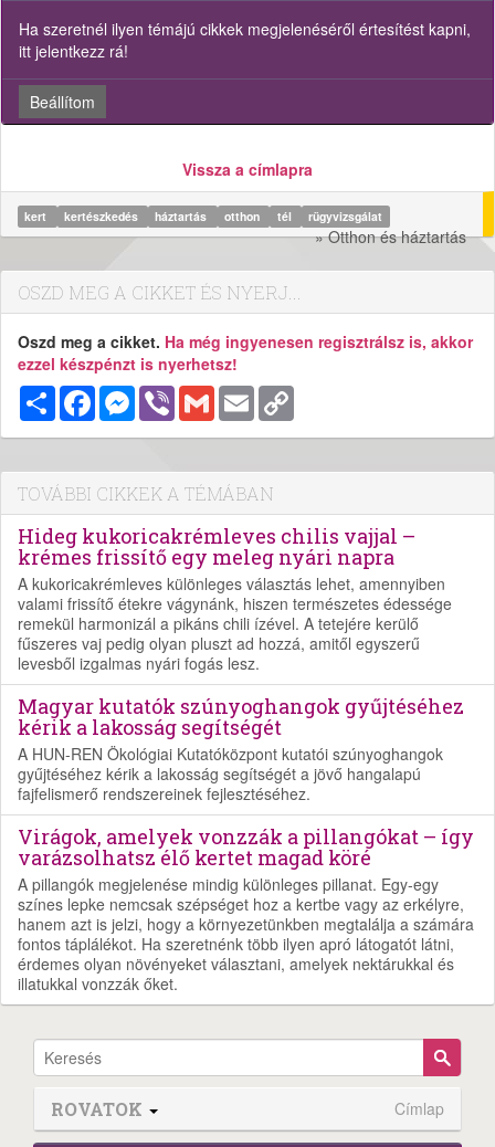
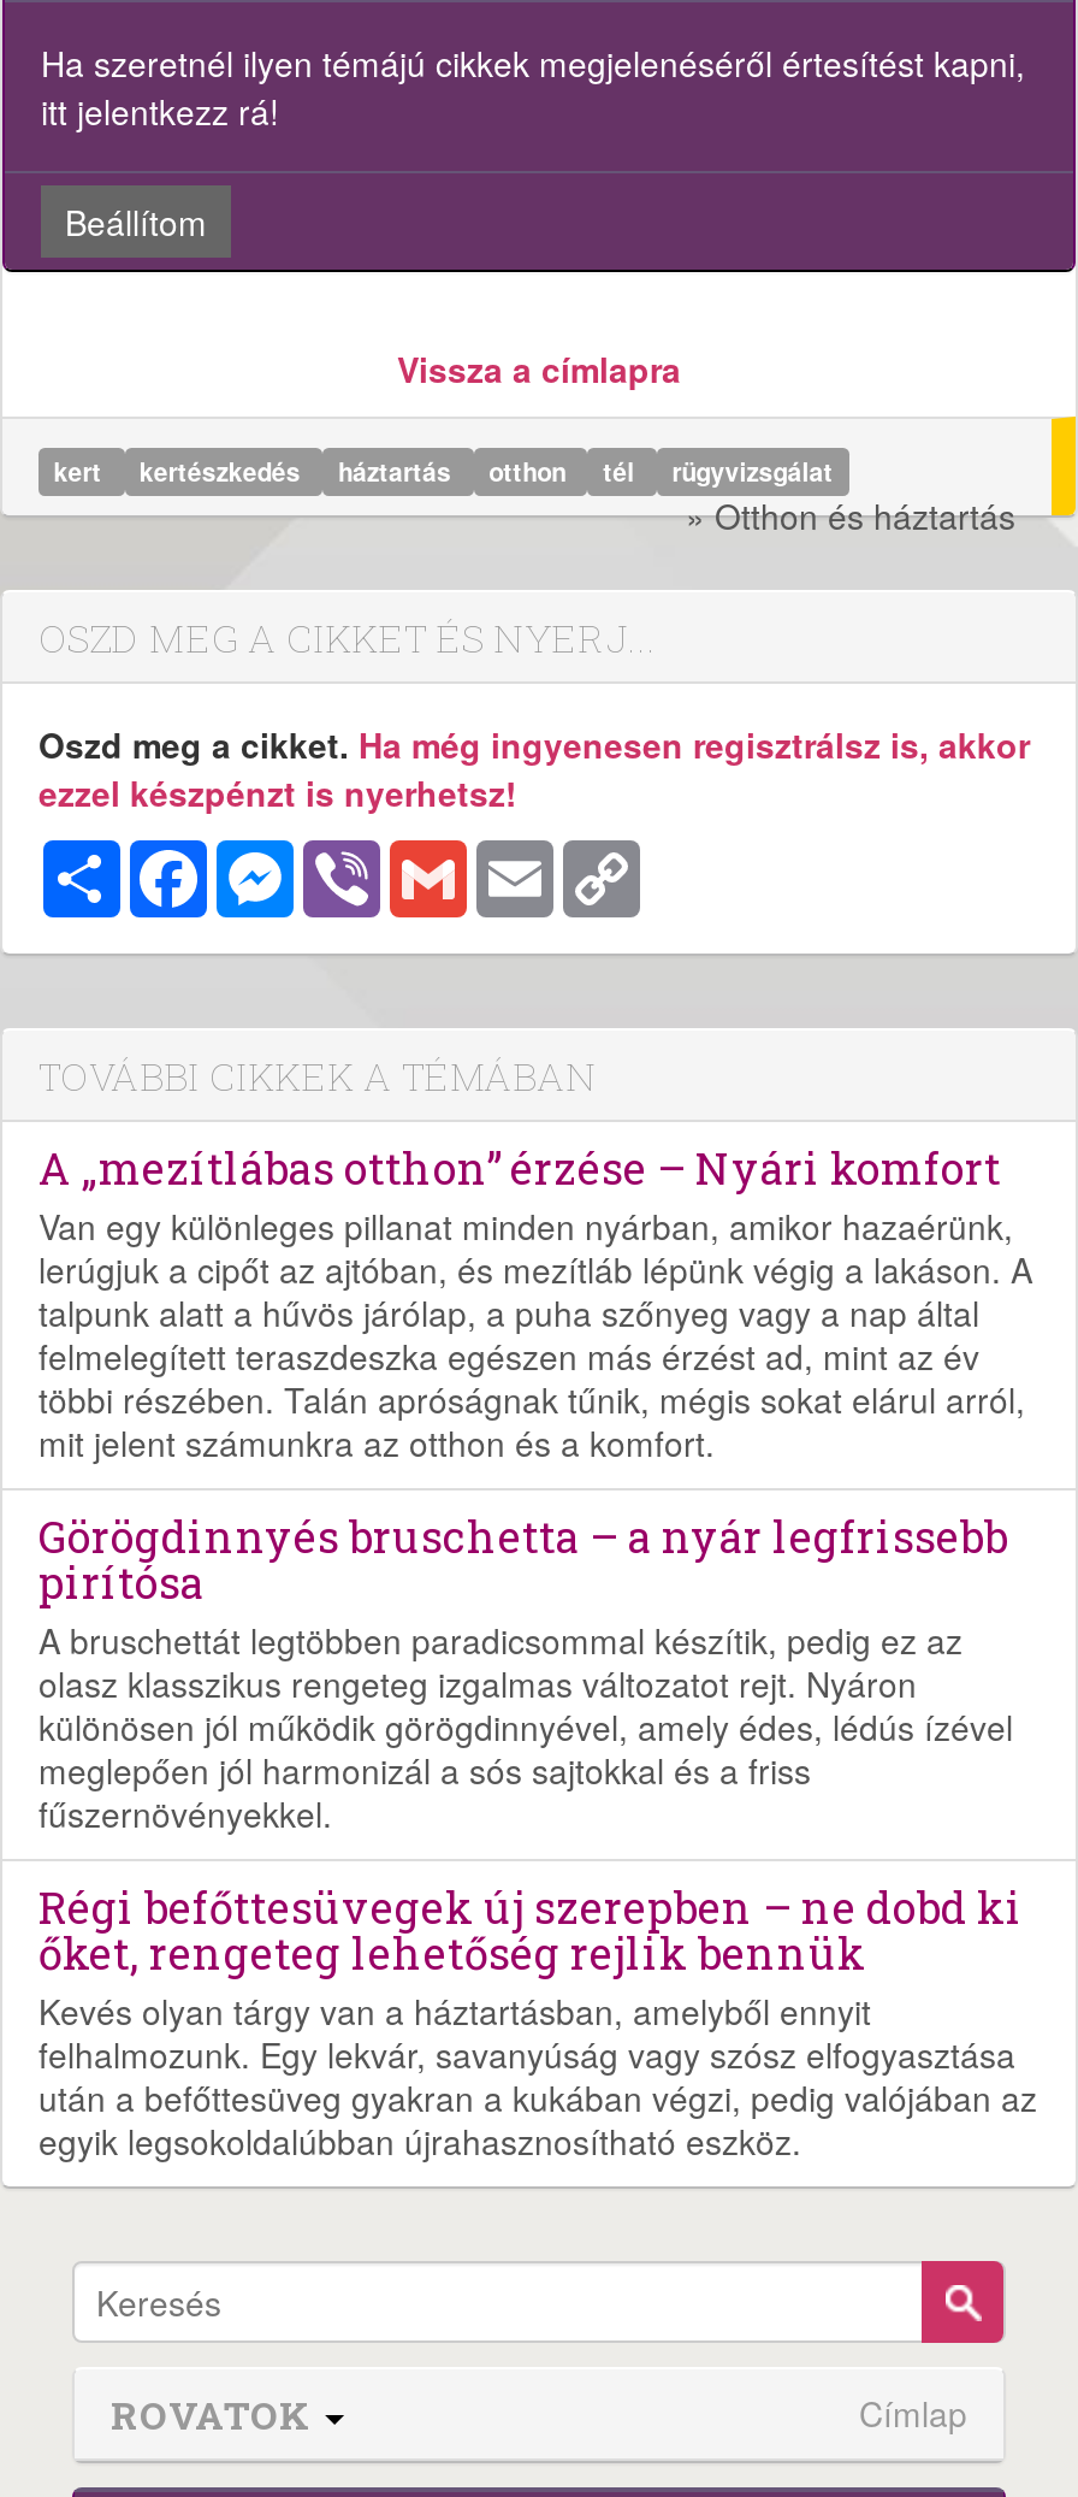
- Hideg kukoricakrémleves chilis vajjal –
- krémes frissítő egy meleg nyári napra
- A kukoricakrémleves különleges választás lehet, amennyiben
- valami frissítő étekre vágynánk, hiszen természetes édessége
- remekül harmonizál a pikáns chili ízével. A tetejére kerülő
- fűszeres vaj pedig olyan pluszt ad hozzá, amitől egyszerű
- levesből izgalmas nyári fogás lesz.
+ A „mezítlábas otthon” érzése – Nyári komfort
+ Van egy különleges pillanat minden nyárban, amikor hazaérünk,
+ lerúgjuk a cipőt az ajtóban, és mezítláb lépünk végig a lakáson. A
+ talpunk alatt a hűvös járólap, a puha szőnyeg vagy a nap által
+ felmelegített teraszdeszka egészen más érzést ad, mint az év
+ többi részében. Talán apróságnak tűnik, mégis sokat elárul arról,
+ mit jelent számunkra az otthon és a komfort.

- Magyar kutatók szúnyoghangok gyűjtéséhez
- kérik a lakosság segítségét
- A HUN-REN Ökológiai Kutatóközpont kutatói szúnyoghangok
- gyűjtéséhez kérik a lakosság segítségét a jövő hangalapú
- fajfelismerő rendszereinek fejlesztéséhez.
+ Görögdinnyés bruschetta – a nyár legfrissebb
+ pirítósa
+ A bruschettát legtöbben paradicsommal készítik, pedig ez az
+ olasz klasszikus rengeteg izgalmas változatot rejt. Nyáron
+ különösen jól működik görögdinnyével, amely édes, lédús ízével
+ meglepően jól harmonizál a sós sajtokkal és a friss
+ fűszernövényekkel.

- Virágok, amelyek vonzzák a pillangókat – így
- varázsolhatsz élő kertet magad köré
- A pillangók megjelenése mindig különleges pillanat. Egy-egy
- színes lepke nemcsak szépséget hoz a kertbe vagy az erkélyre,
- hanem azt is jelzi, hogy a környezetünkben megtalálja a számára
- fontos táplálékot. Ha szeretnénk több ilyen apró látogatót látni,
- érdemes olyan növényeket választani, amelyek nektárukkal és
- illatukkal vonzzák őket.
+ Régi befőttesüvegek új szerepben – ne dobd ki
+ őket, rengeteg lehetőség rejlik bennük
+ Kevés olyan tárgy van a háztartásban, amelyből ennyit
+ felhalmozunk. Egy lekvár, savanyúság vagy szósz elfogyasztása
+ után a befőttesüveg gyakran a kukában végzi, pedig valójában az
+ egyik legsokoldalúbban újrahasznosítható eszköz.
